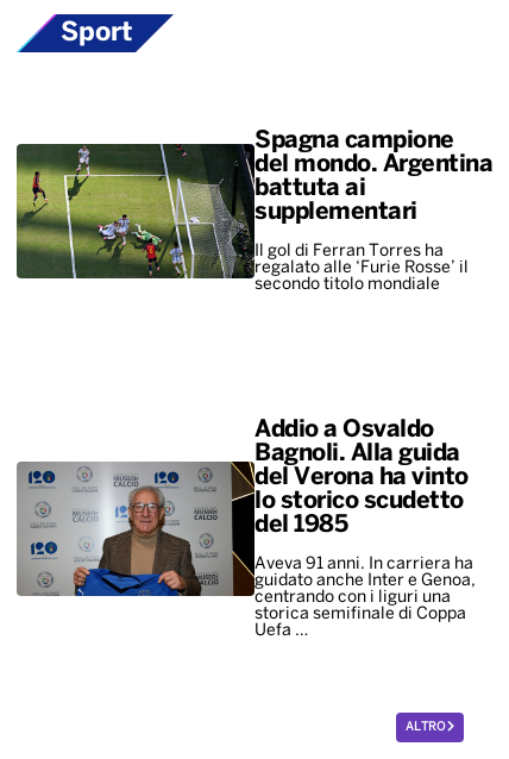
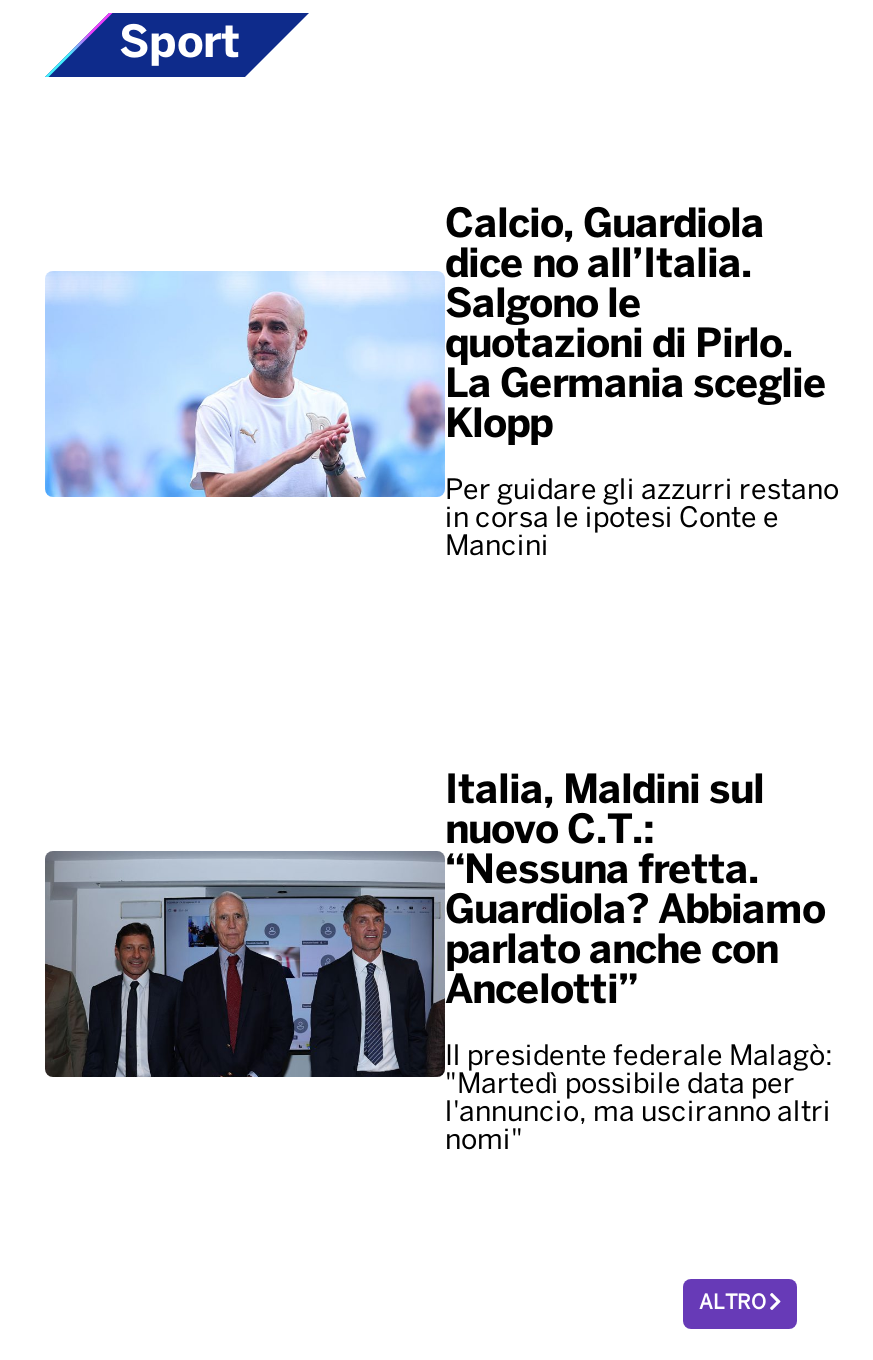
- [image]
- Spagna campione
- del mondo. Argentina
- battuta ai
- supplementari
+ [image]
+ Calcio, Guardiola
+ dice no all’Italia.
+ Salgono le
+ quotazioni di Pirlo.
+ La Germania sceglie
+ Klopp

- Il gol di Ferran Torres ha
- regalato alle ‘Furie Rosse’ il
- secondo titolo mondiale
+ Per guidare gli azzurri restano
+ in corsa le ipotesi Conte e
+ Mancini

- [image]
- Addio a Osvaldo
- Bagnoli. Alla guida
- del Verona ha vinto
- lo storico scudetto
- del 1985
+ [image]
+ Italia, Maldini sul
+ nuovo C.T.:
+ “Nessuna fretta.
+ Guardiola? Abbiamo
+ parlato anche con
+ Ancelotti”

- Aveva 91 anni. In carriera ha
- guidato anche Inter e Genoa,
- centrando con i liguri una
- storica semifinale di Coppa
- Uefa …
+ Il presidente federale Malagò:
+ "Martedì possibile data per
+ l'annuncio, ma usciranno altri
+ nomi"
